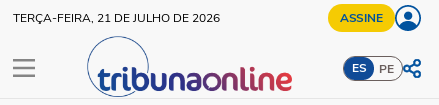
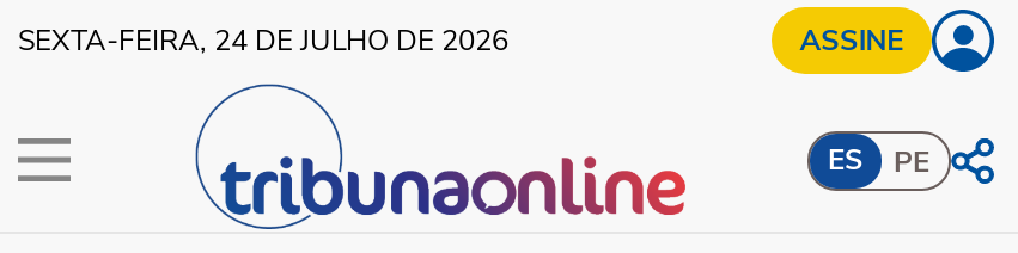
- TERÇA-FEIRA, 21 DE JULHO DE 2026
+ SEXTA-FEIRA, 24 DE JULHO DE 2026
